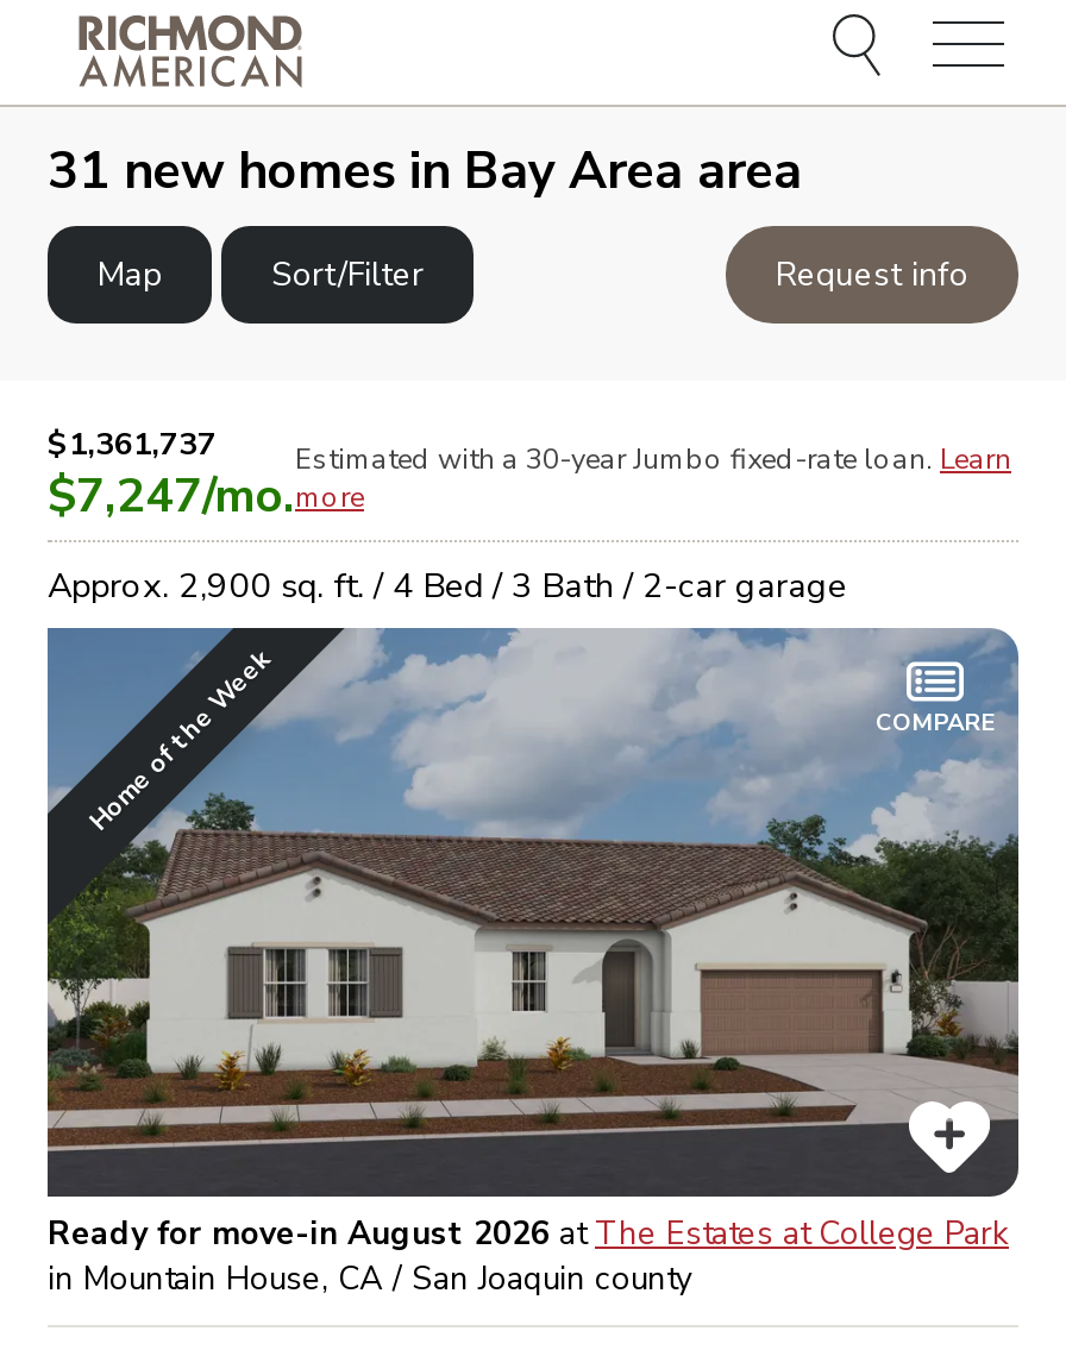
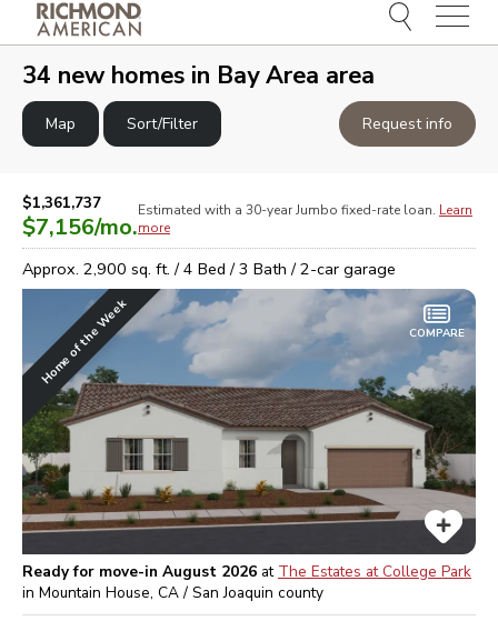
- 31 new homes in Bay Area area
+ 34 new homes in Bay Area area

- $7,247/mo. more
+ $7,156/mo. more
